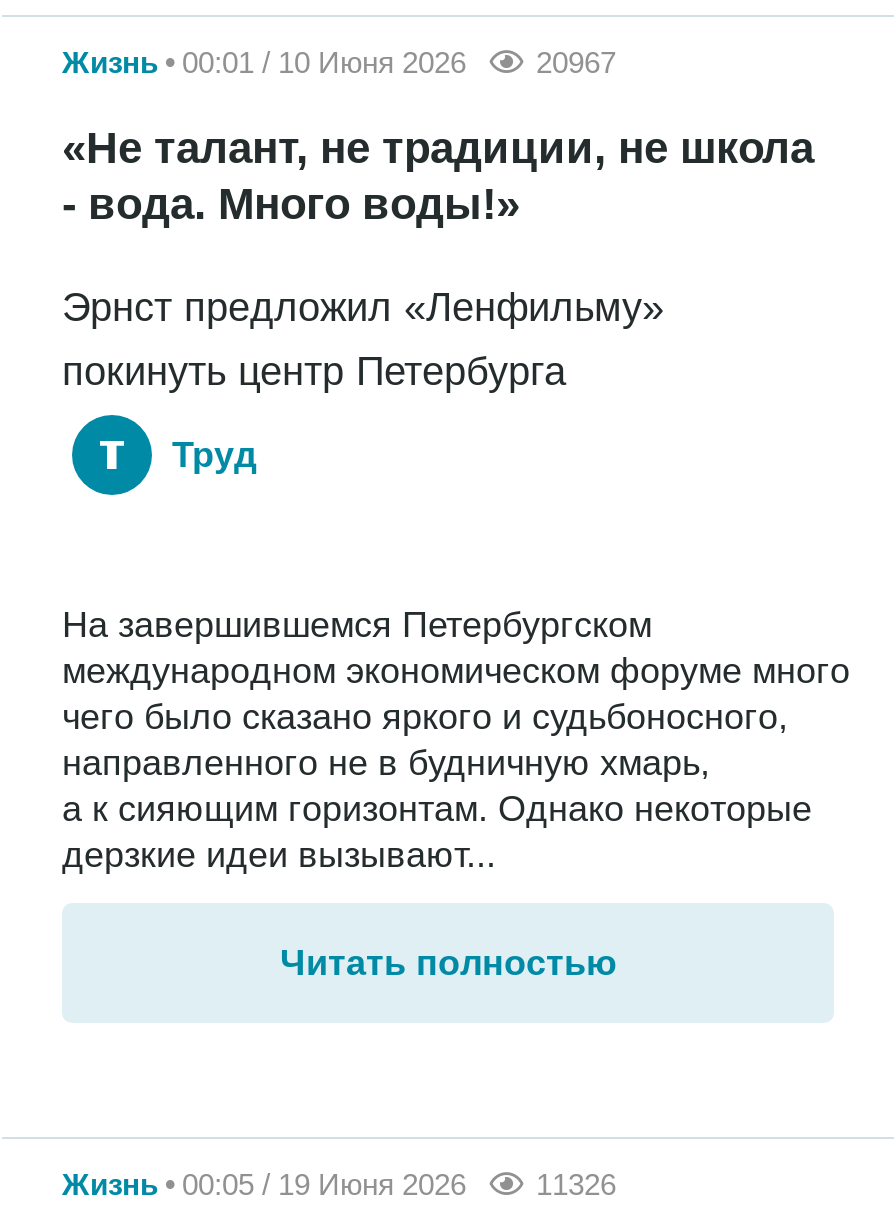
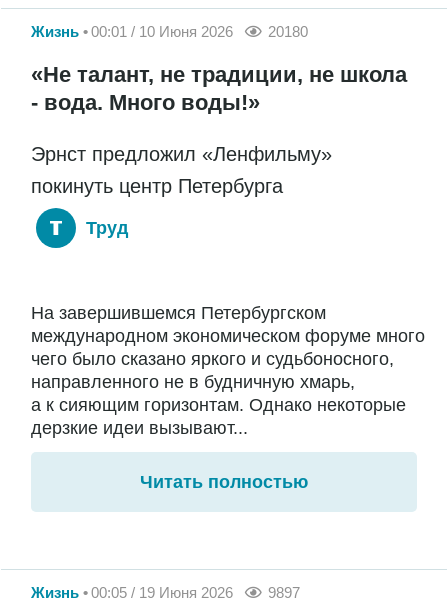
- 20967
+ 20180

- 11326
+ 9897
